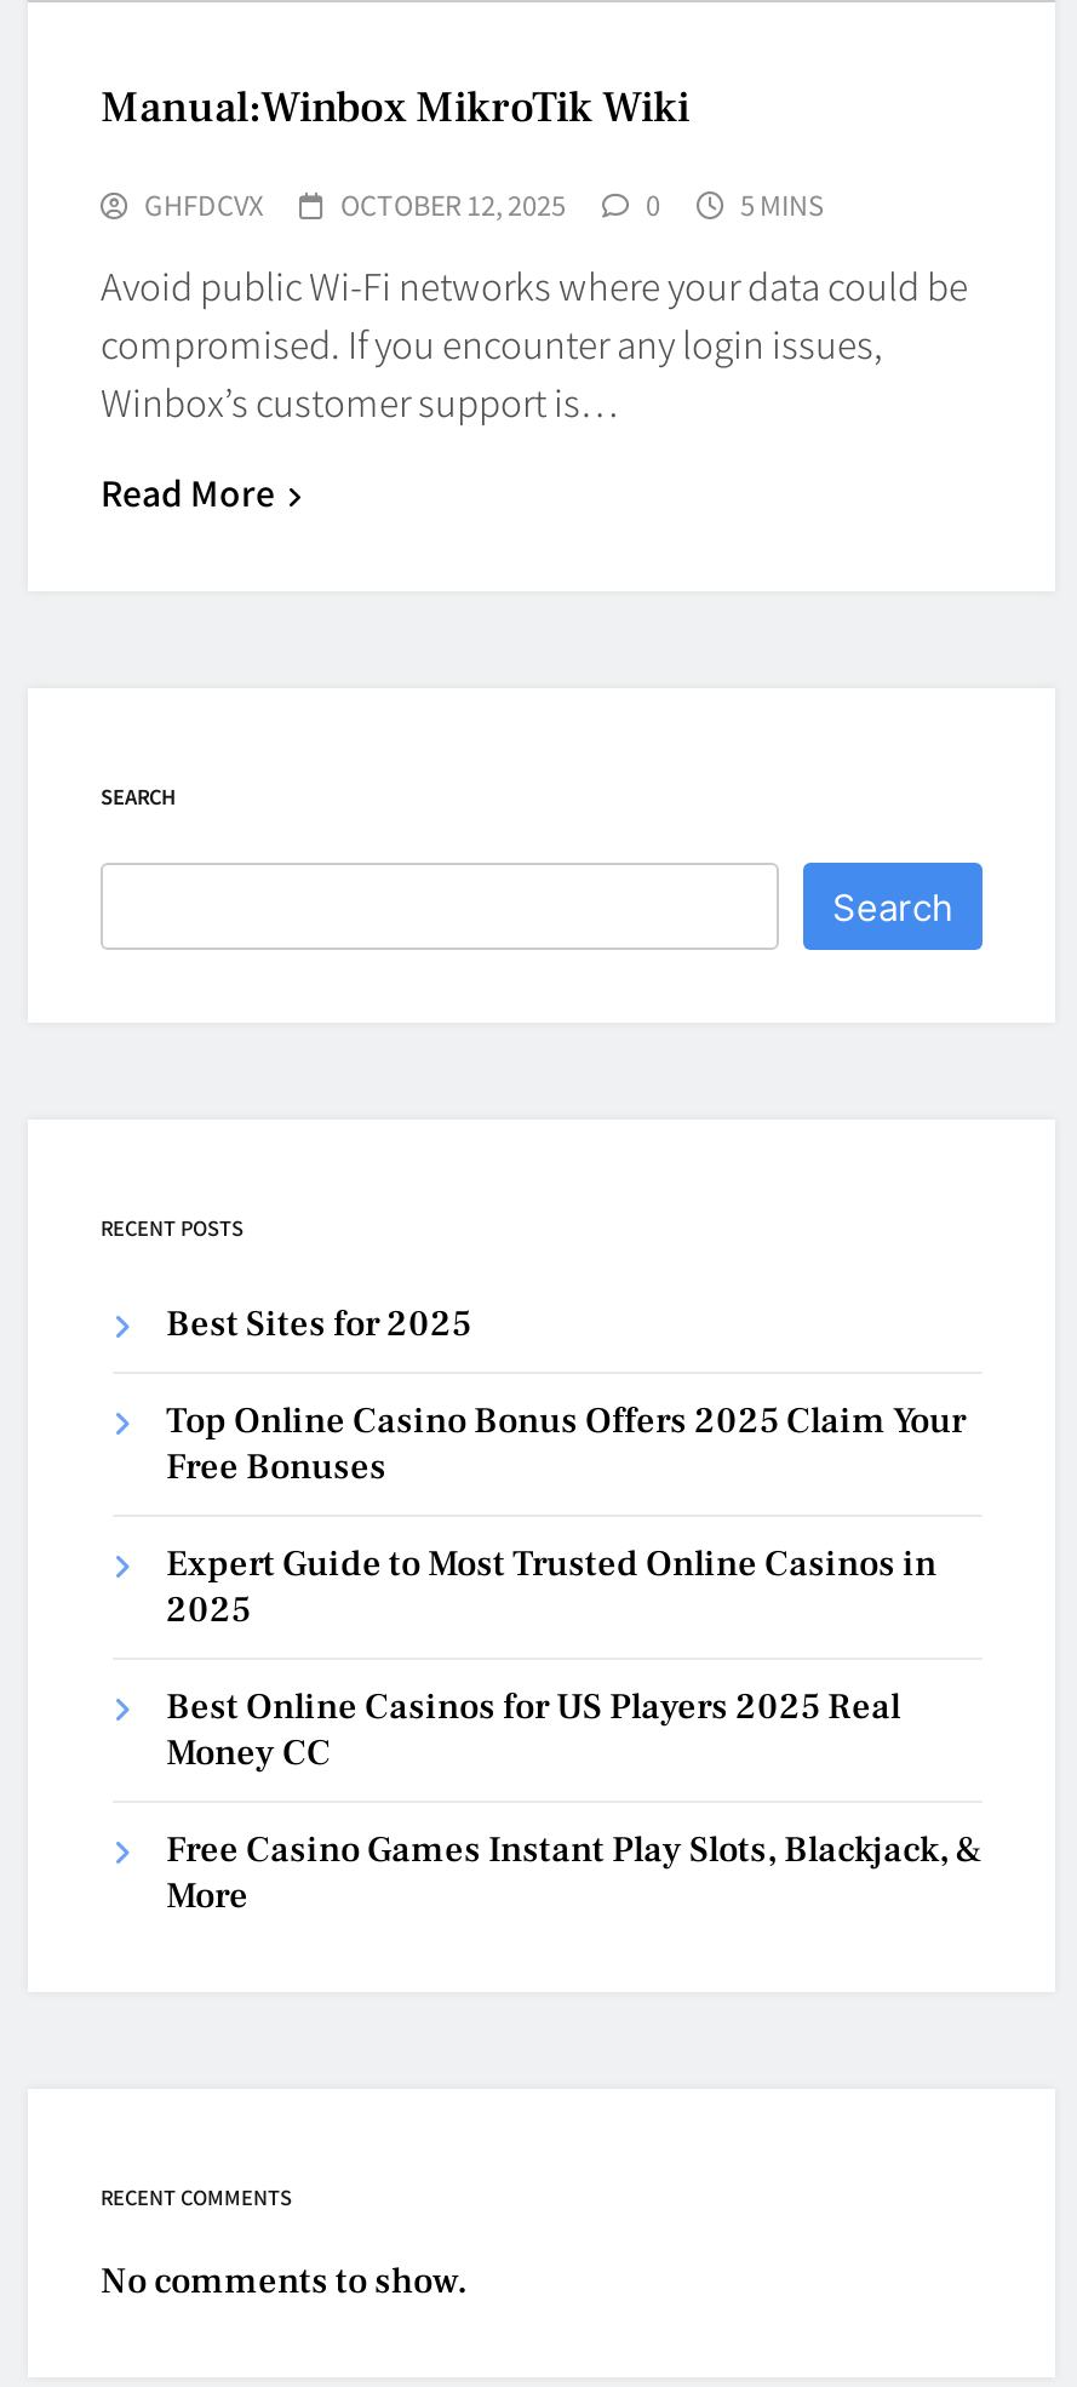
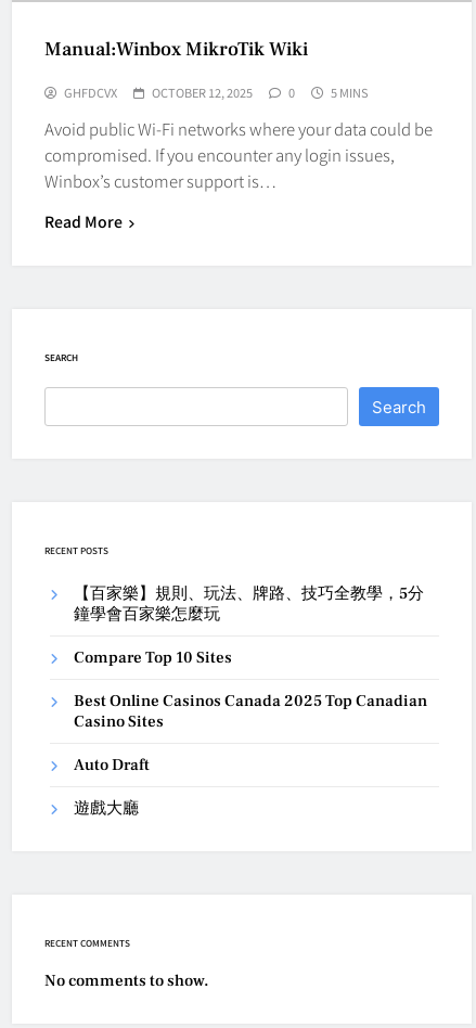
- Best Sites for 2025
+ 【百家樂】規則、玩法、牌路、技巧全教學，5分
+ 鐘學會百家樂怎麼玩

- Top Online Casino Bonus Offers 2025 Claim Your
- Free Bonuses
+ Compare Top 10 Sites

- Expert Guide to Most Trusted Online Casinos in
- 2025
+ Best Online Casinos Canada 2025 Top Canadian
+ Casino Sites

- Best Online Casinos for US Players 2025 Real
- Money CC
+ Auto Draft

- Free Casino Games Instant Play Slots, Blackjack, &
- More
+ 遊戲大廳
